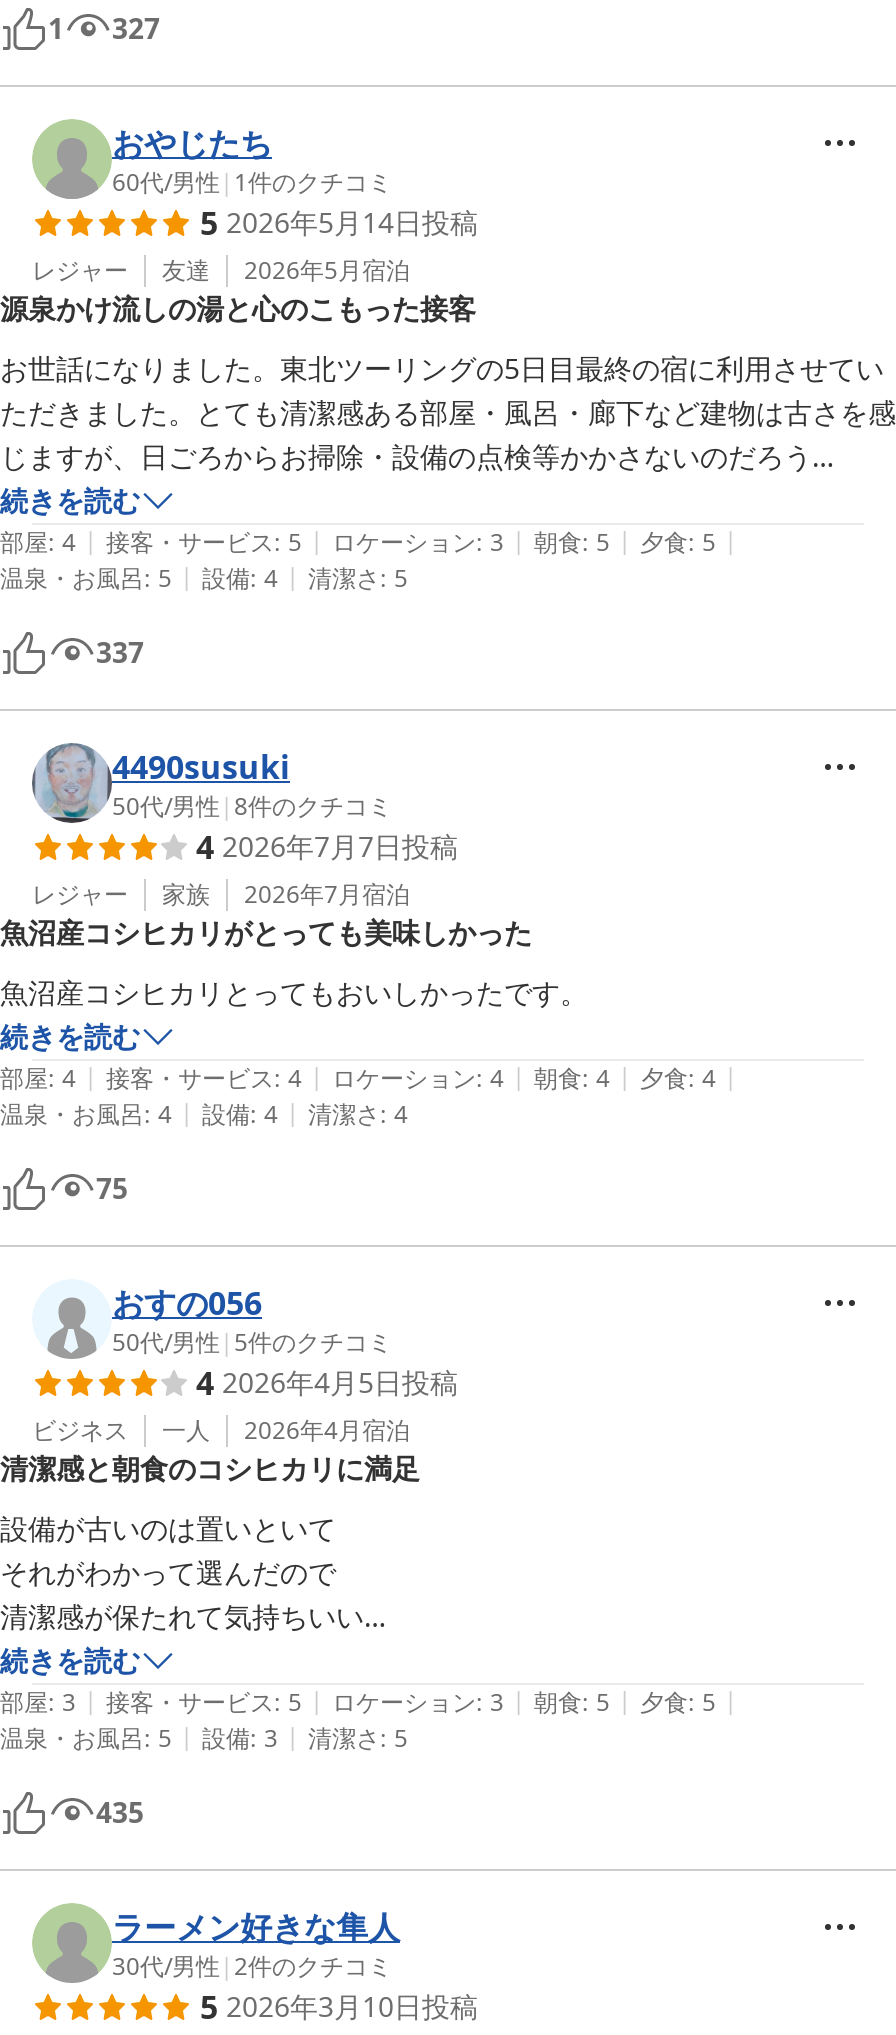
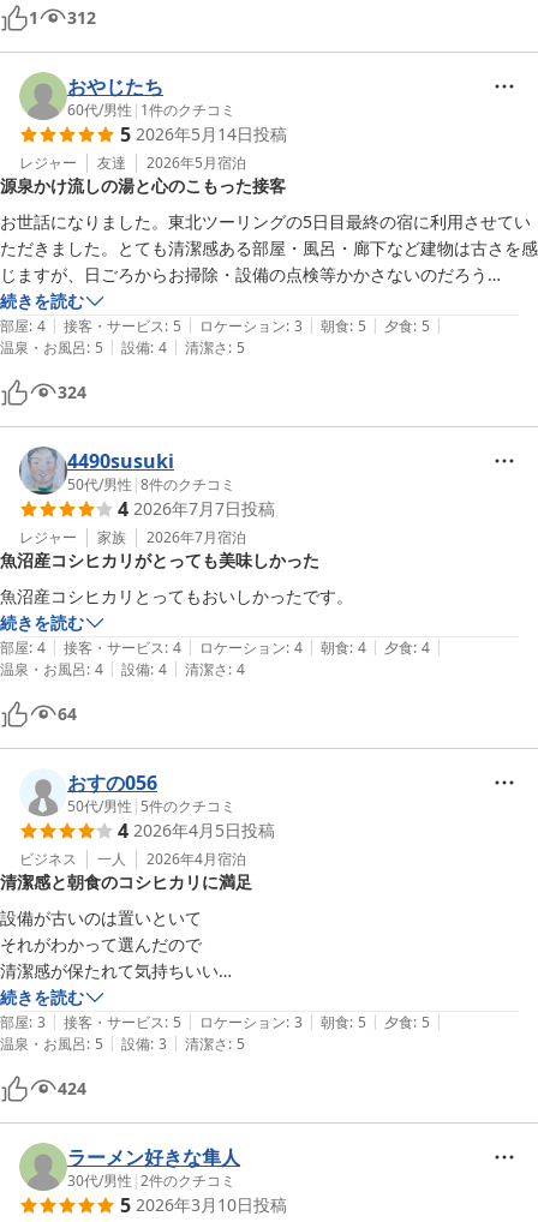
- 1 327
+ 1 312

- 337
+ 324

- 75
+ 64

- 435
+ 424
